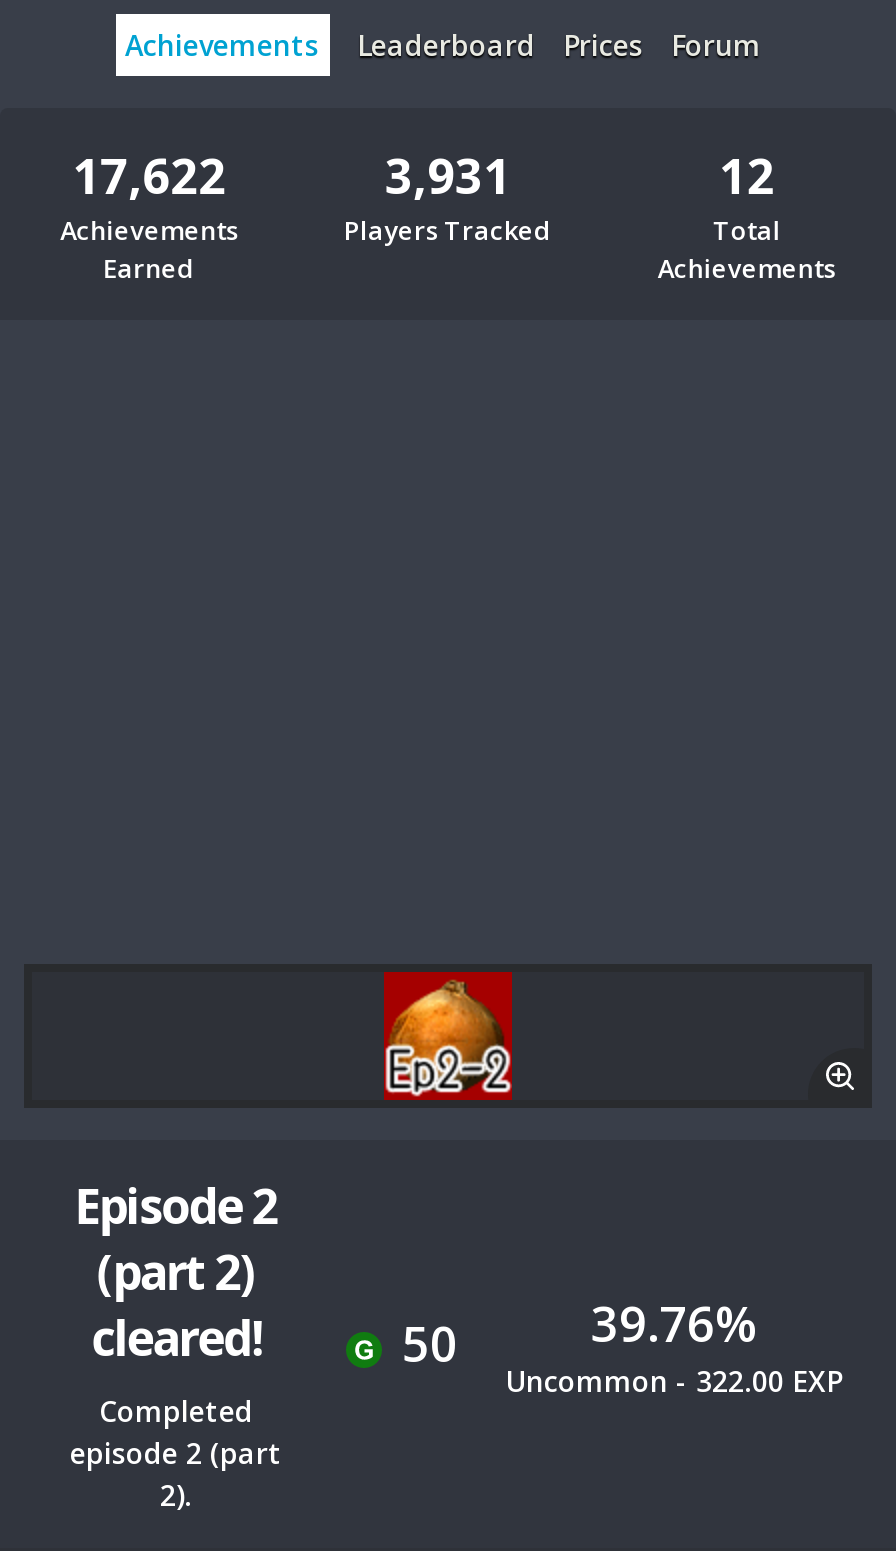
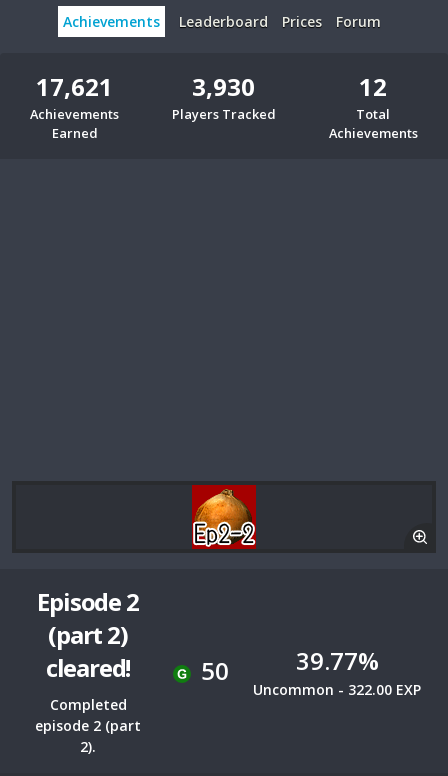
- 17,622
+ 17,621

- 3,931
+ 3,930

- 39.76%
+ 39.77%
